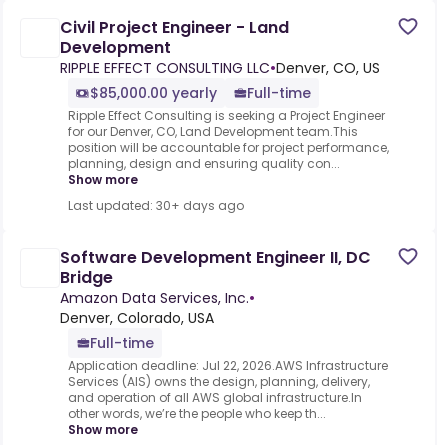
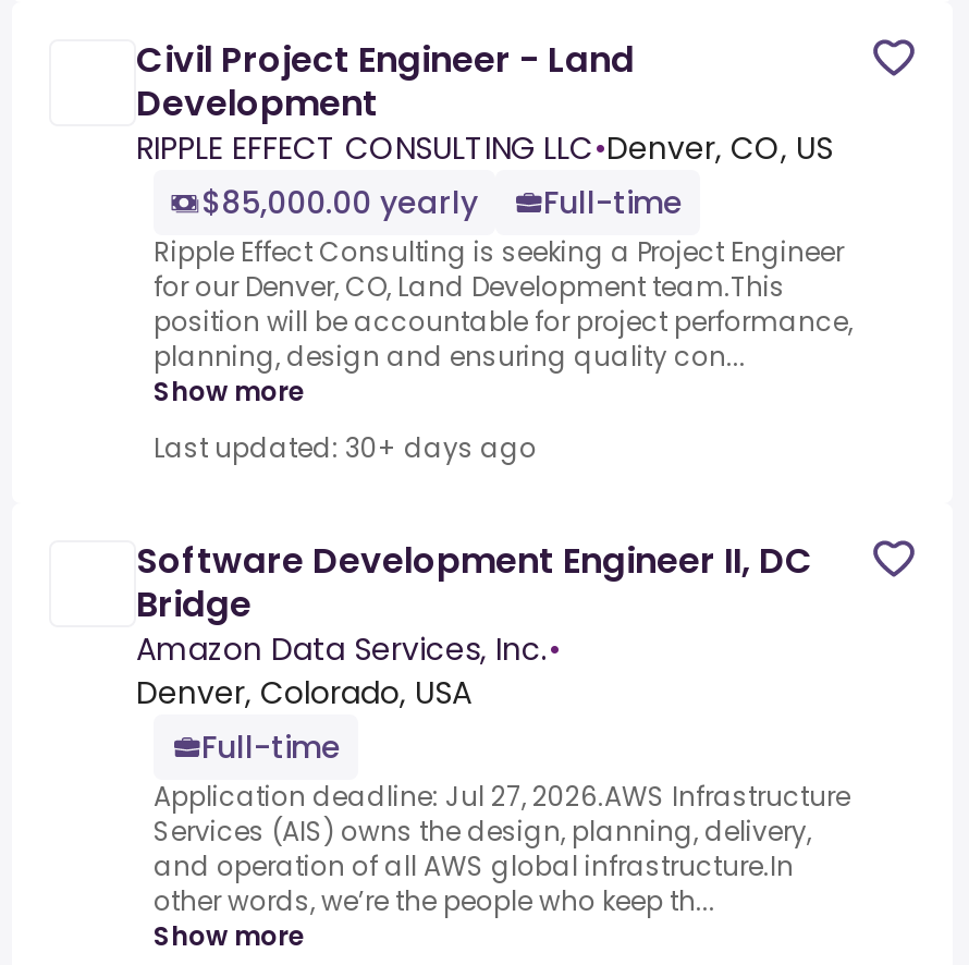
- Application deadline: Jul 22, 2026.AWS Infrastructure
+ Application deadline: Jul 27, 2026.AWS Infrastructure
